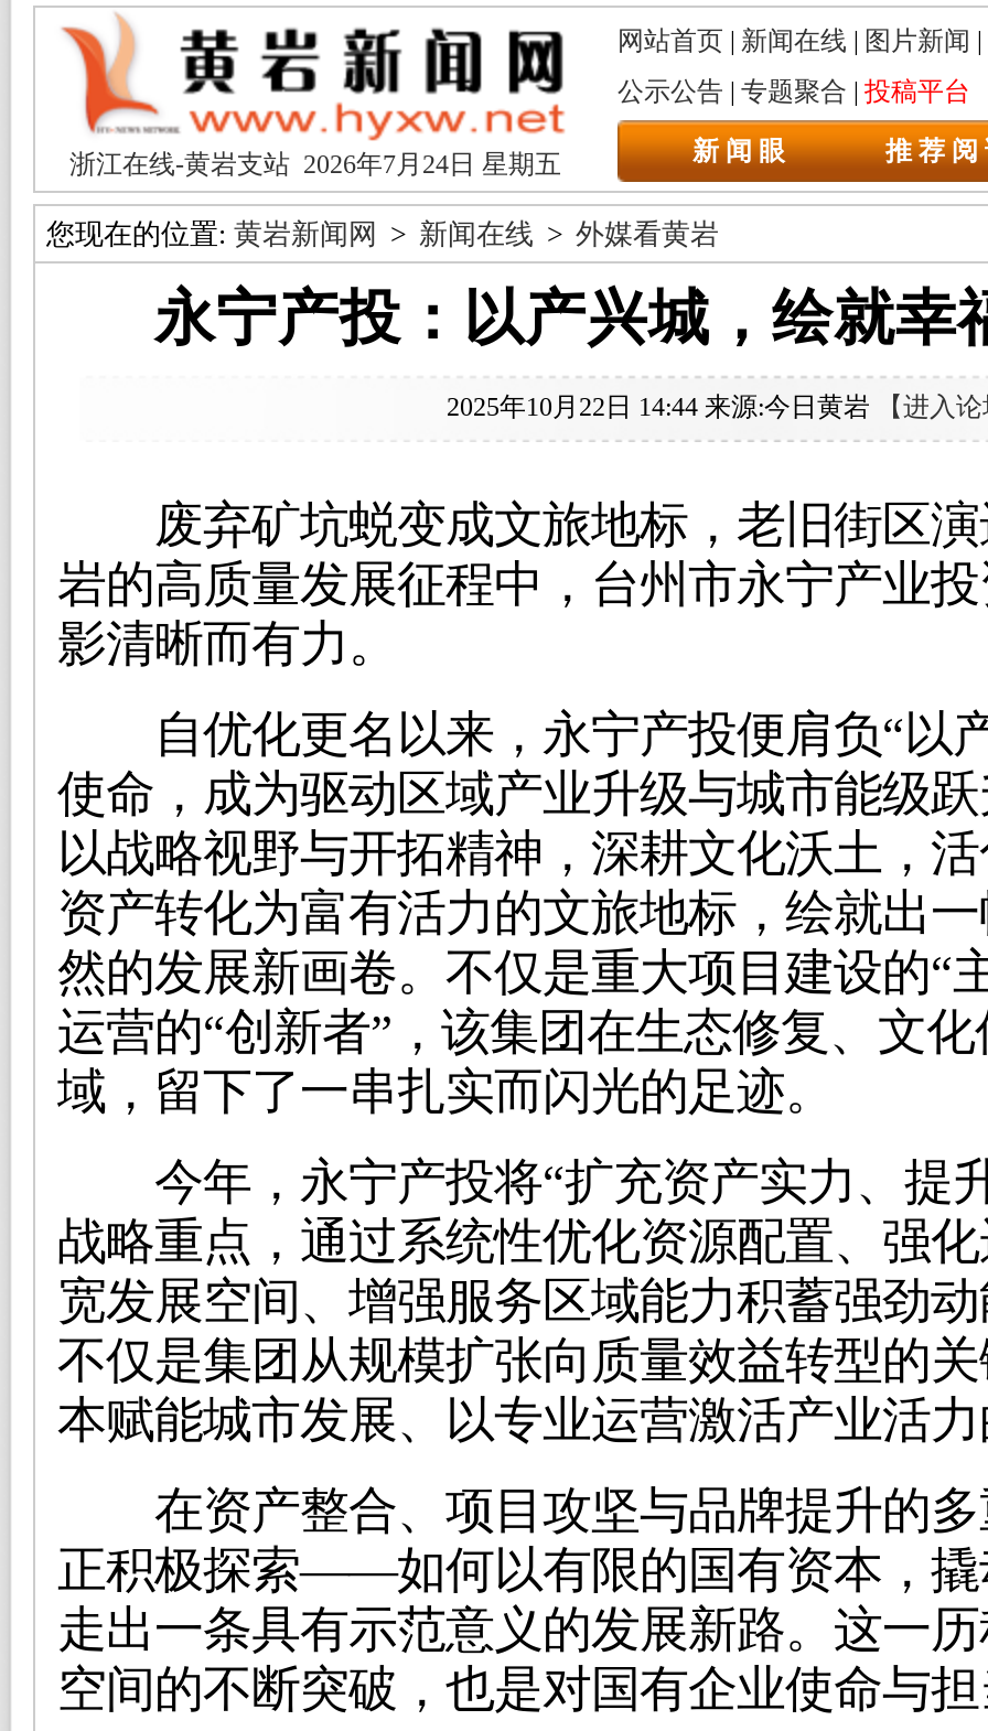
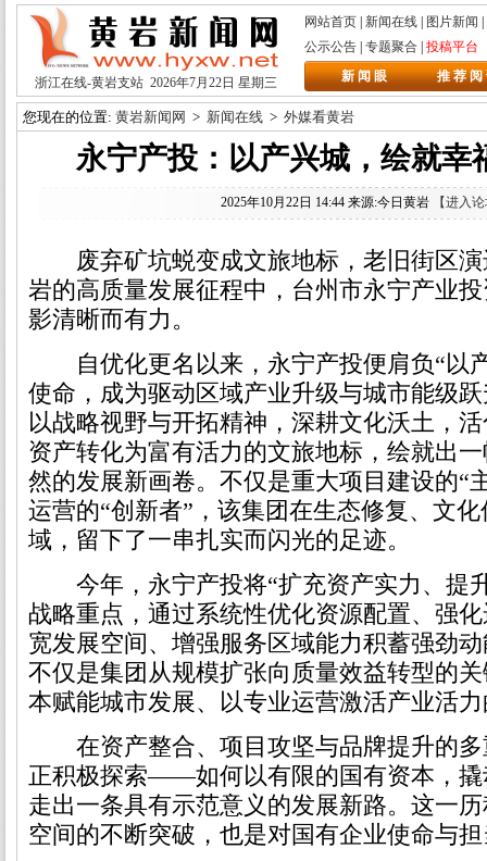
- 浙江在线-黄岩支站 2026年7月24日星期五
+ 浙江在线-黄岩支站 2026年7月22日星期三
